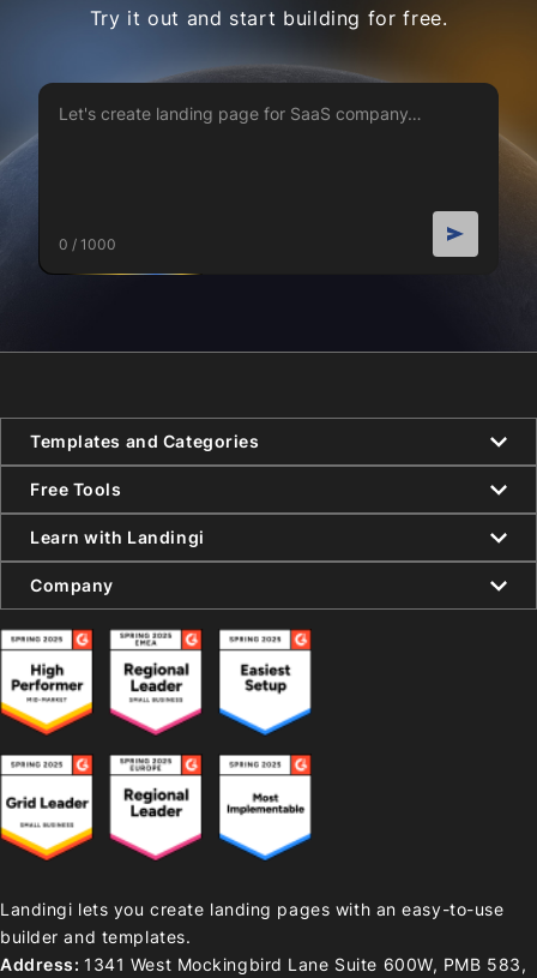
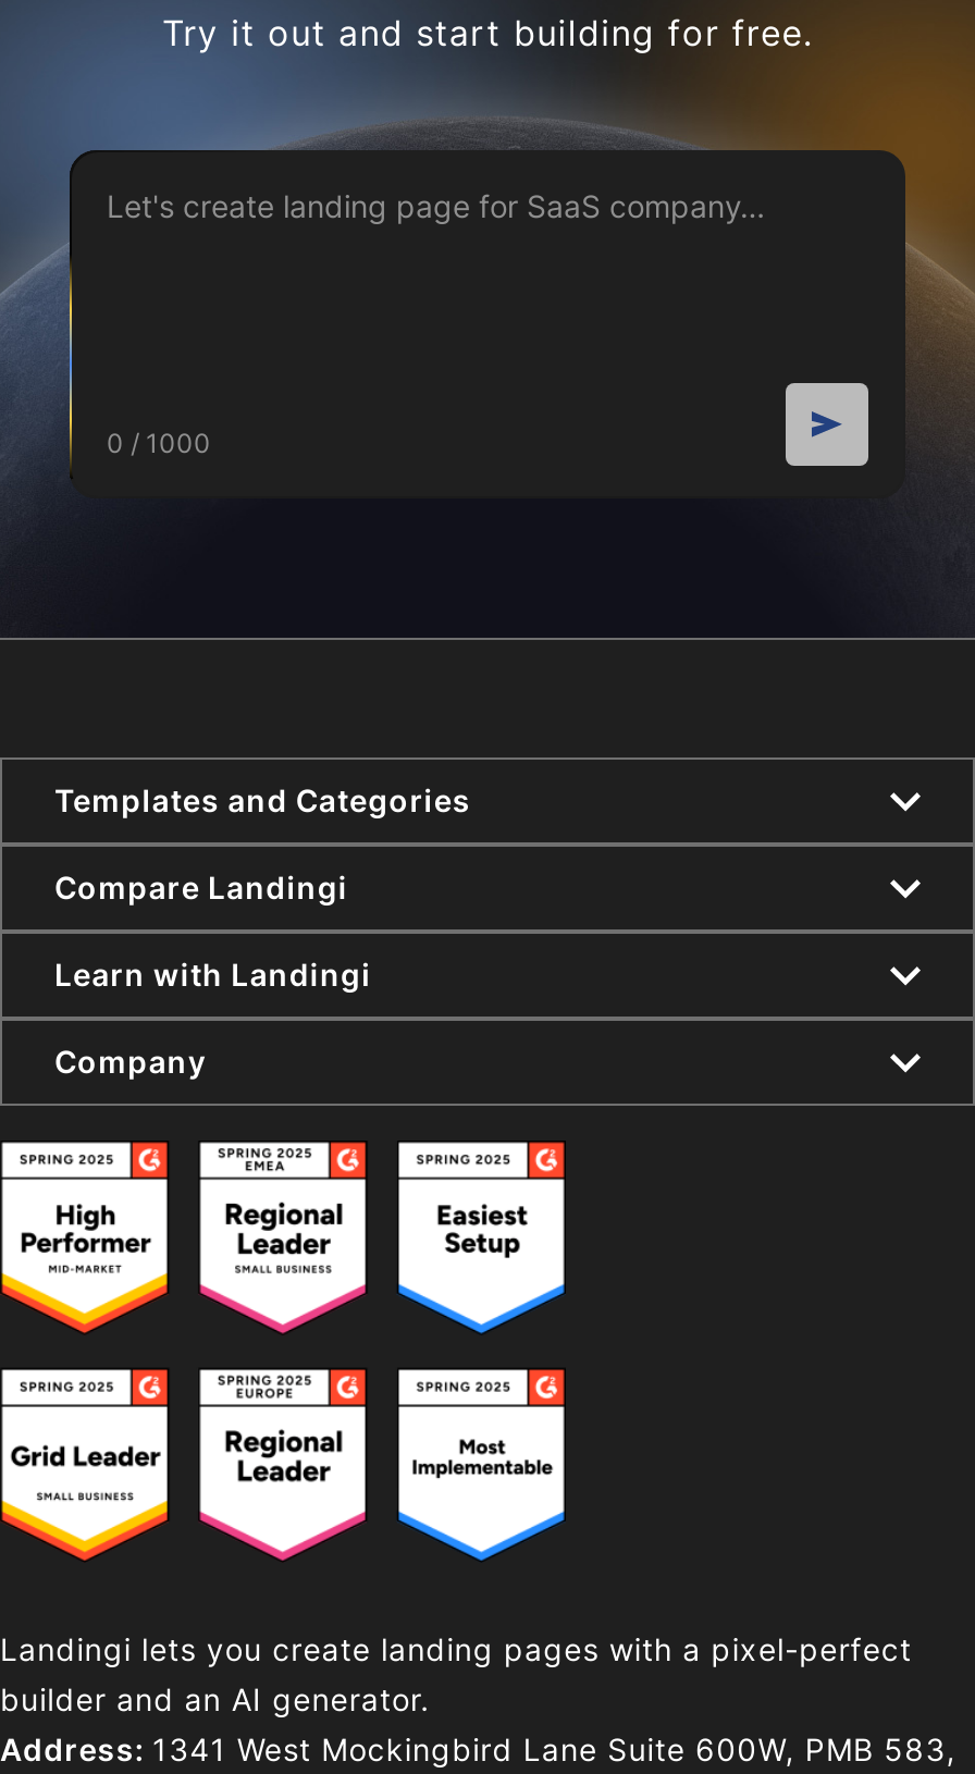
- Free Tools
+ Compare Landingi

- Landingi lets you create landing pages with an easy-to-use
- builder and templates.
+ Landingi lets you create landing pages with a pixel-perfect
+ builder and an AI generator.
